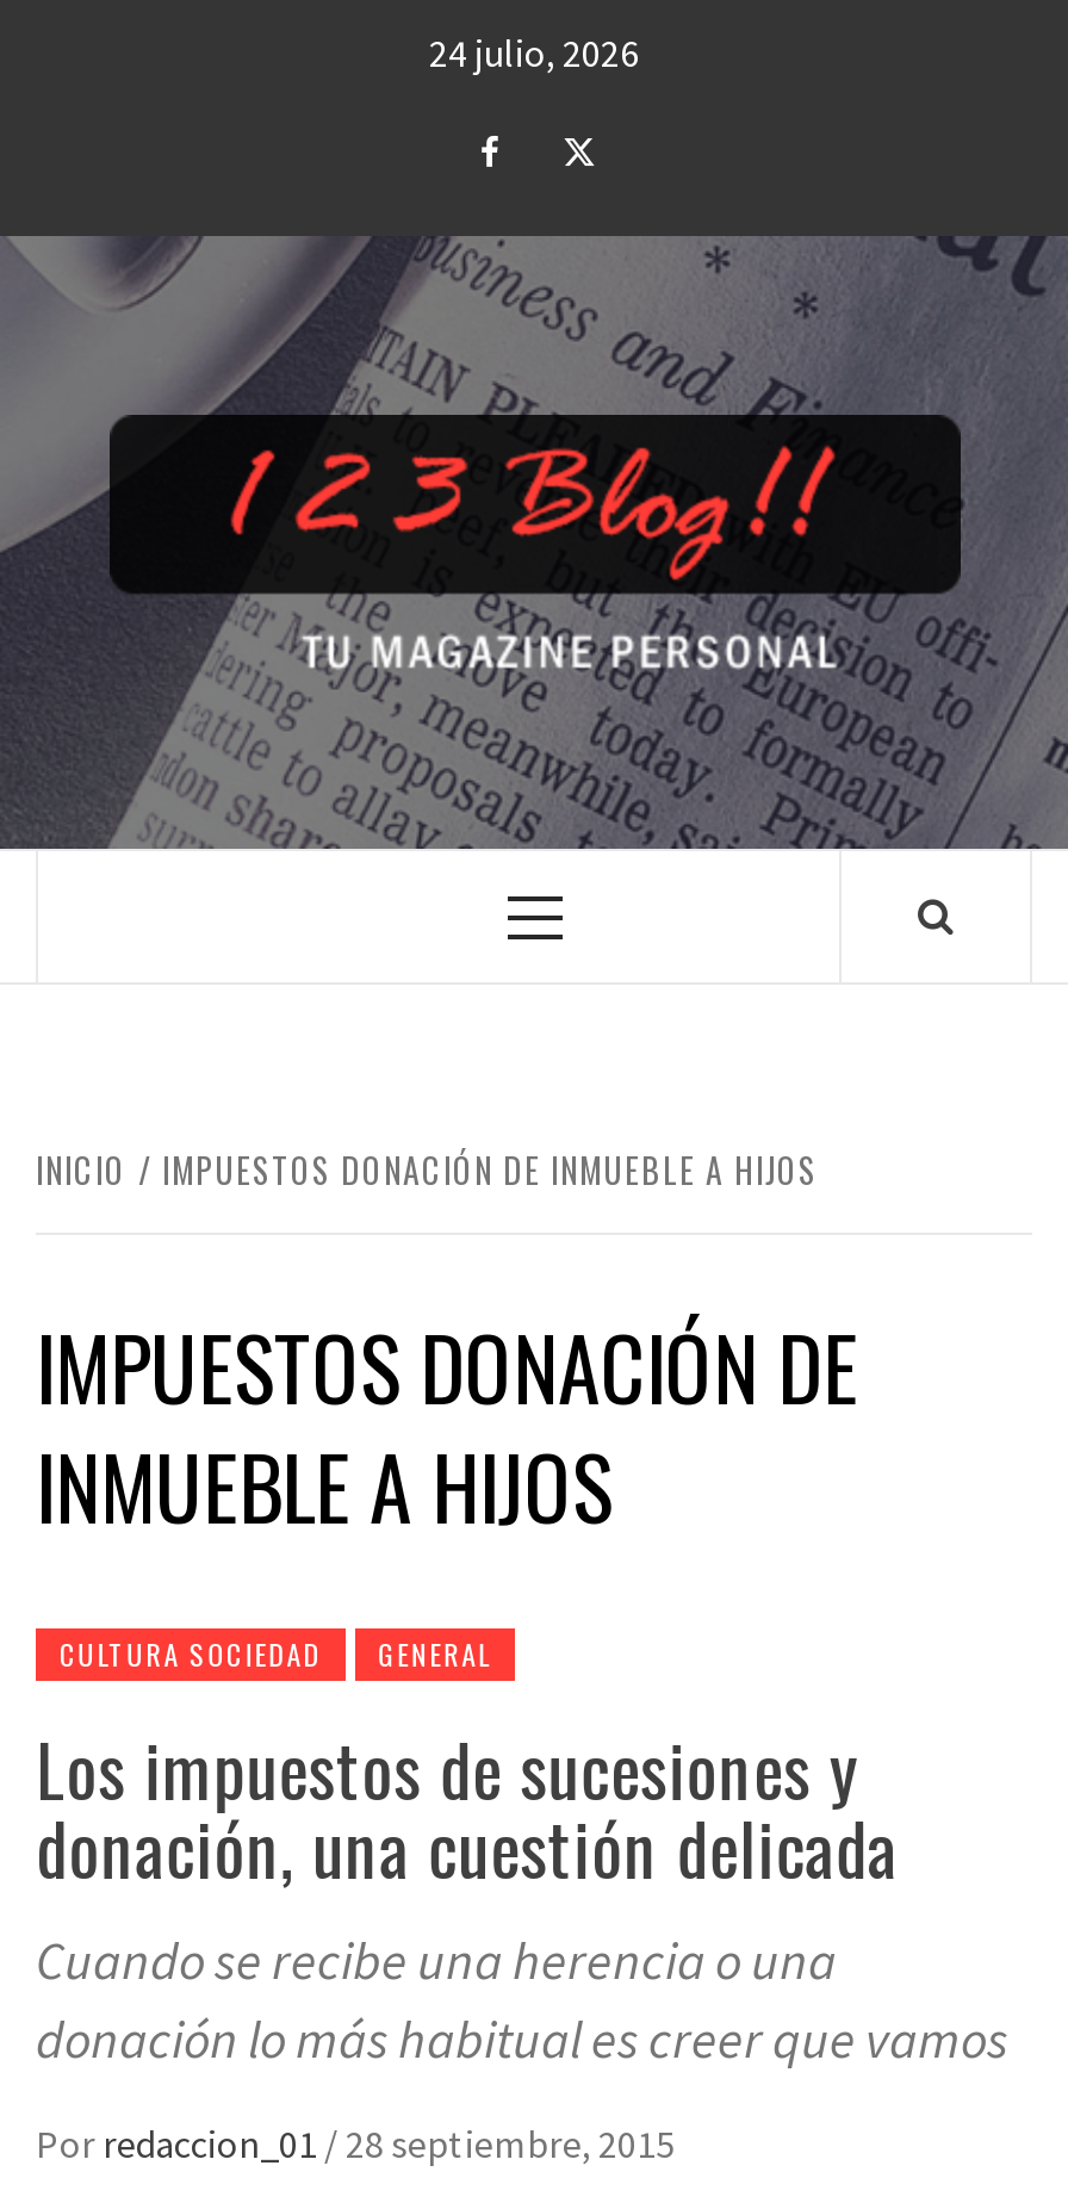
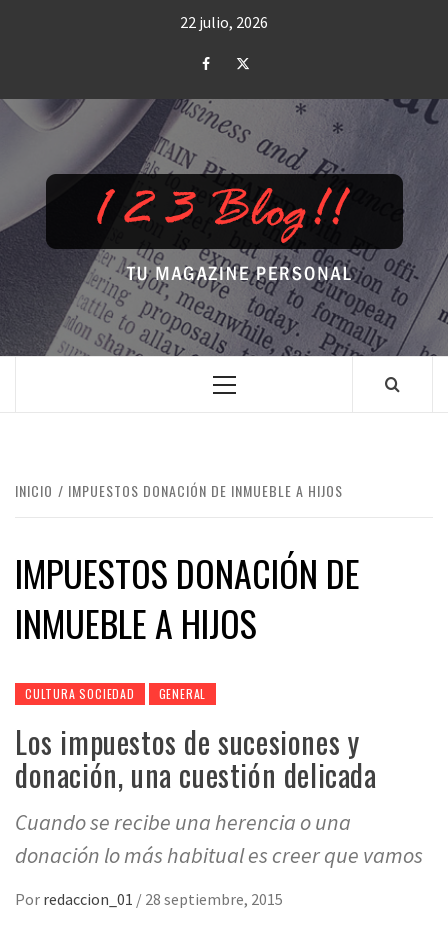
- 24 julio, 2026
+ 22 julio, 2026
